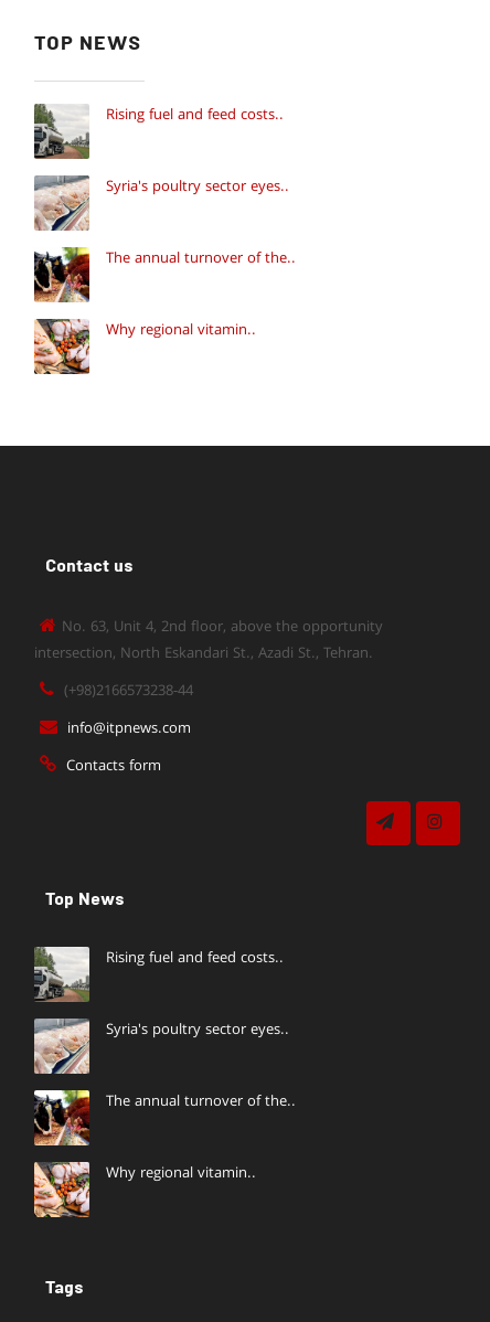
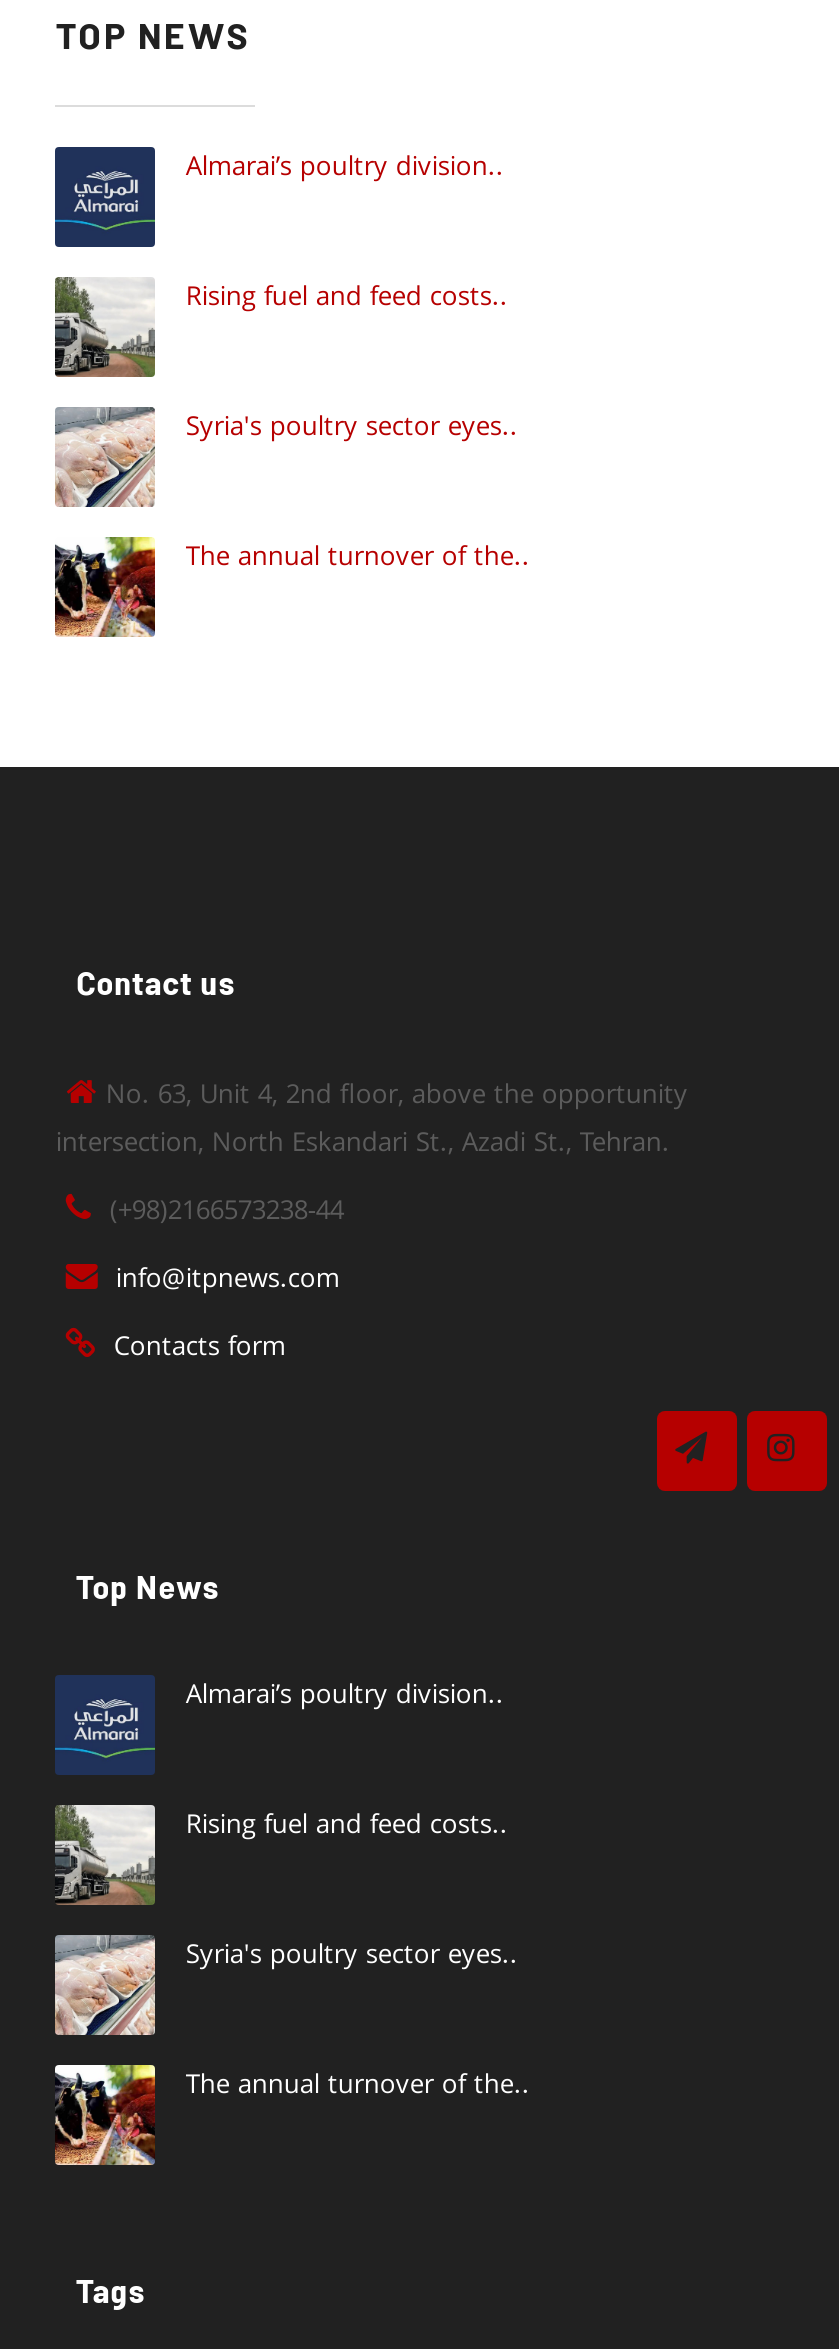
+ [image]
+ Almarai’s poultry division..

moved down: [image] | Rising fuel and feed costs.. | Syria's poultry sector eyes.. | The annual turnover of the..

moved down: [image]

- [image]
- Why regional vitamin..

+ [image]
+ Almarai’s poultry division..

moved down: [image] | Rising fuel and feed costs.. | Syria's poultry sector eyes.. | The annual turnover of the..

moved down: [image]

- [image]
- Why regional vitamin..
